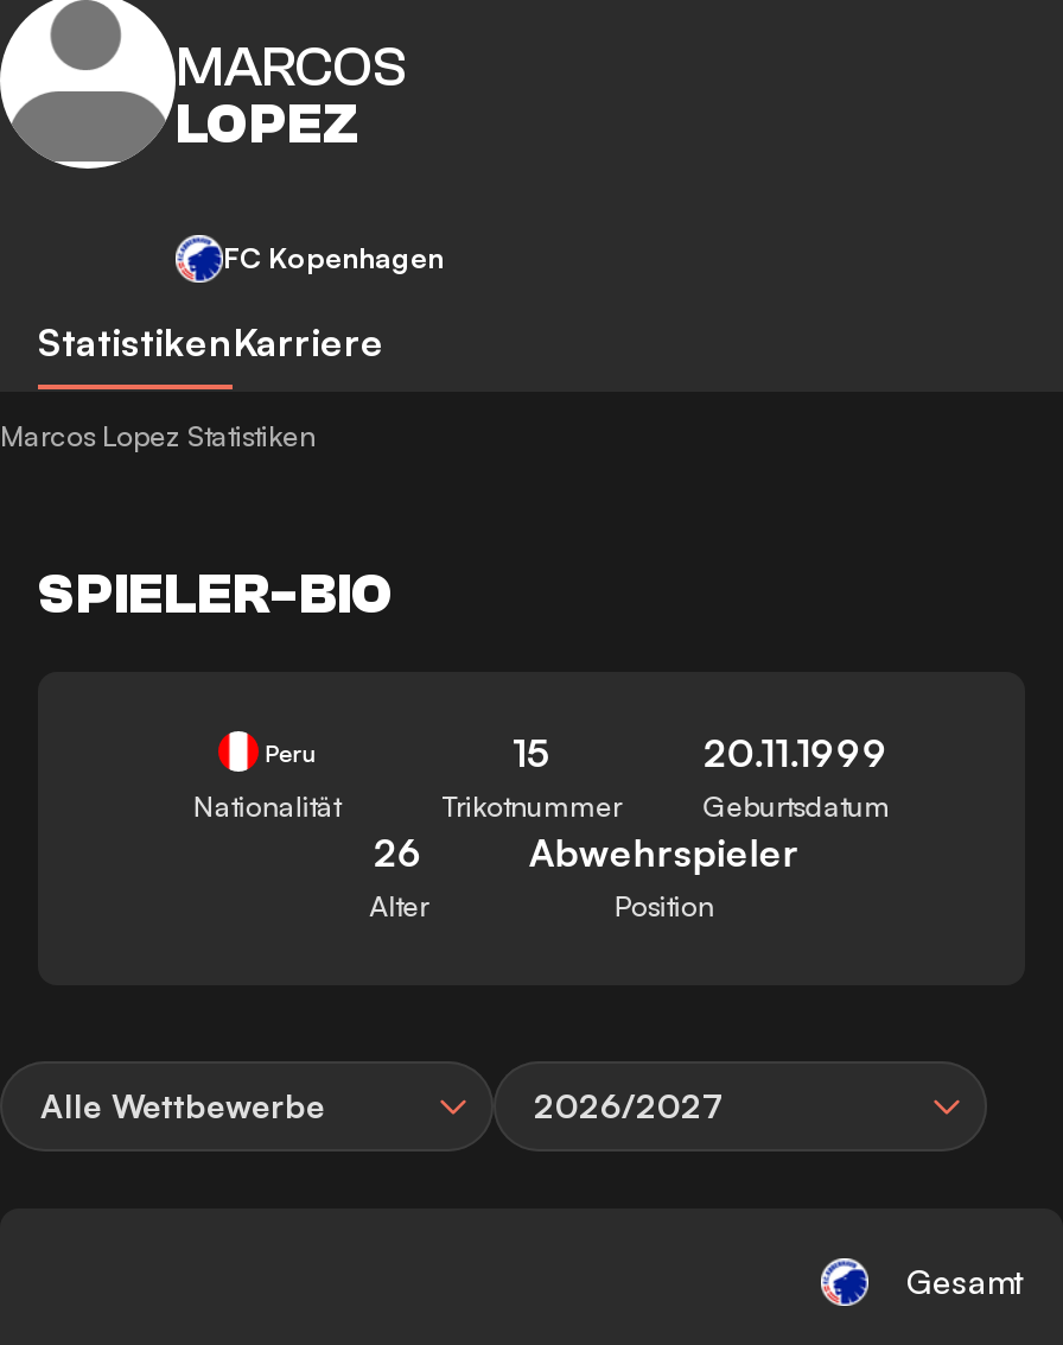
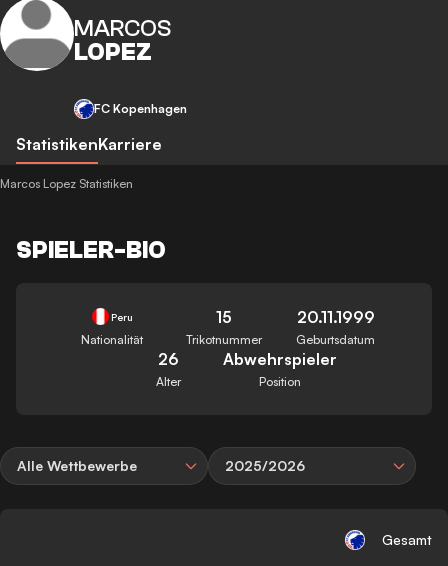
- 2026/2027
+ 2025/2026
